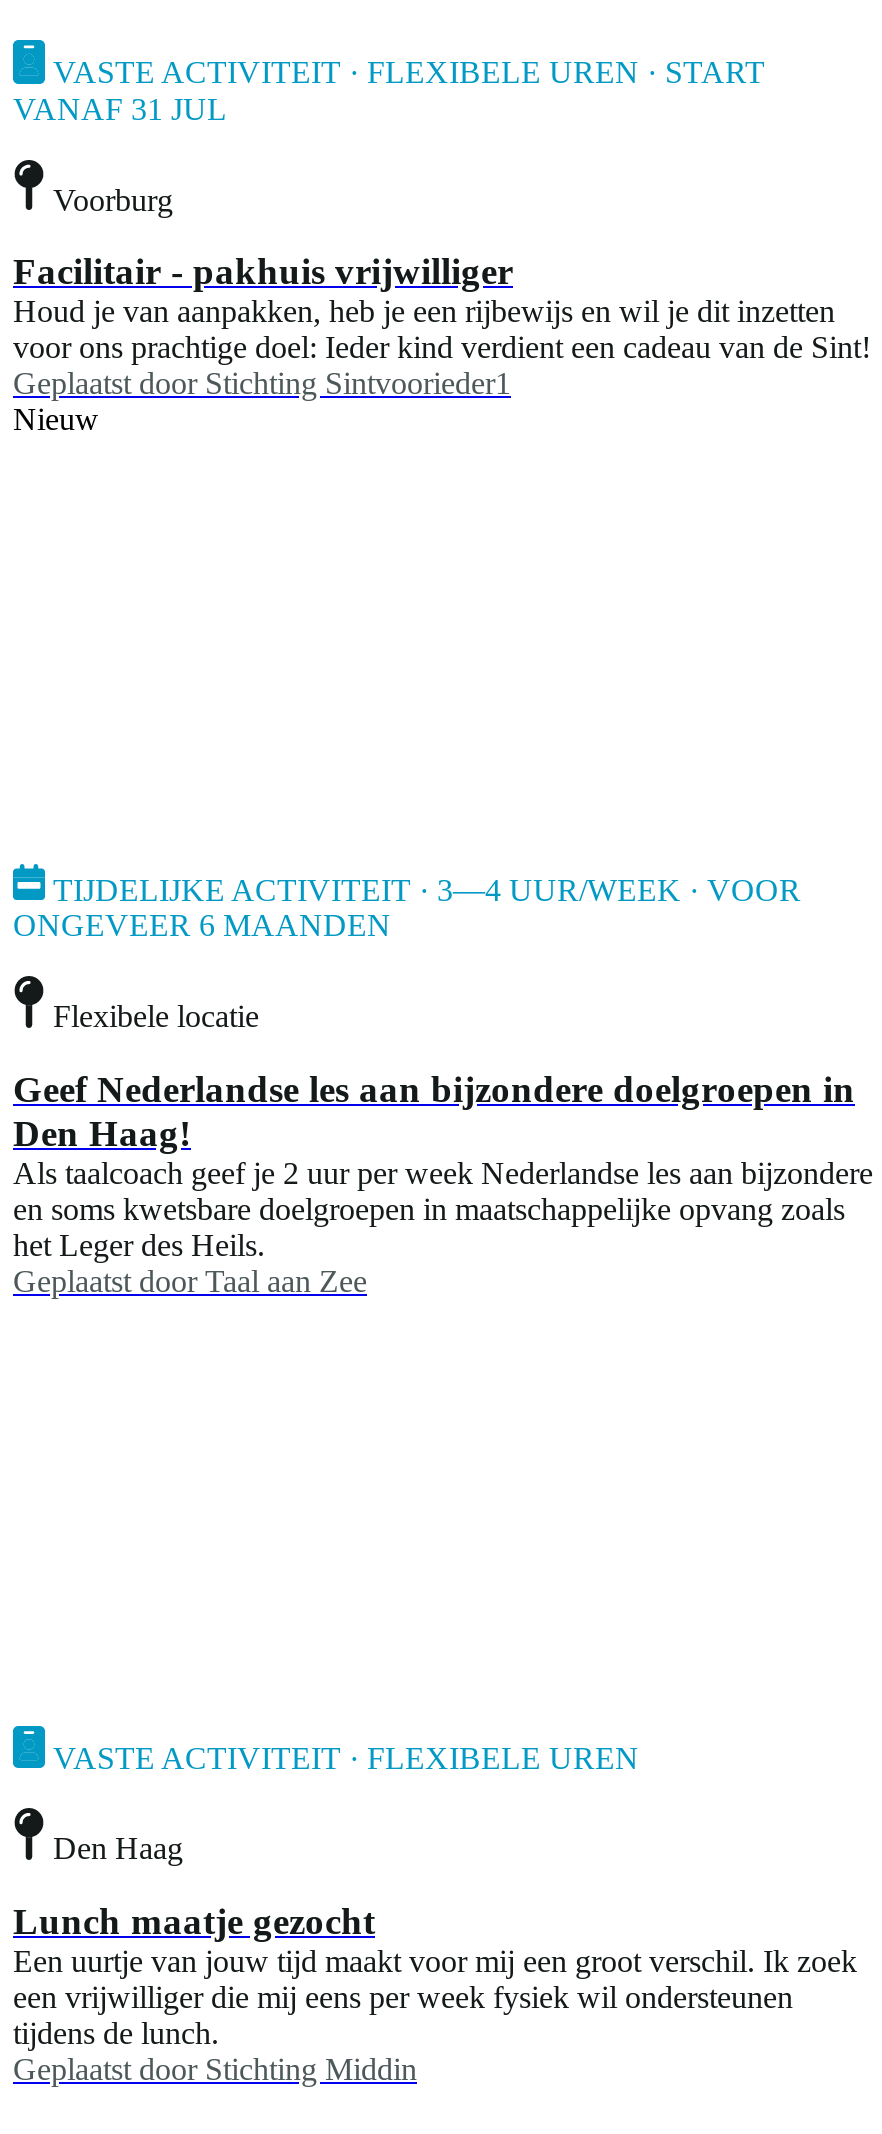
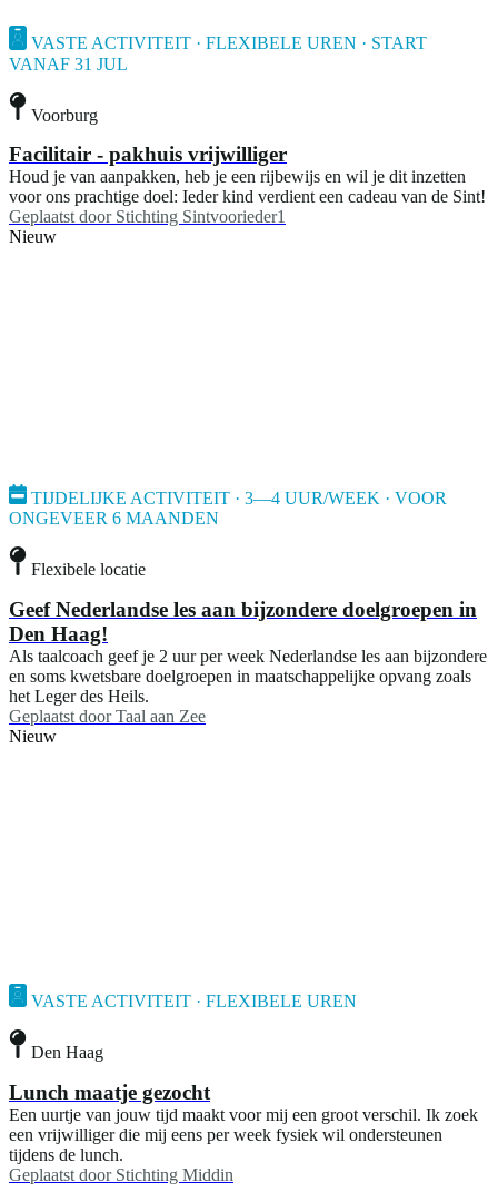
+ Nieuw
